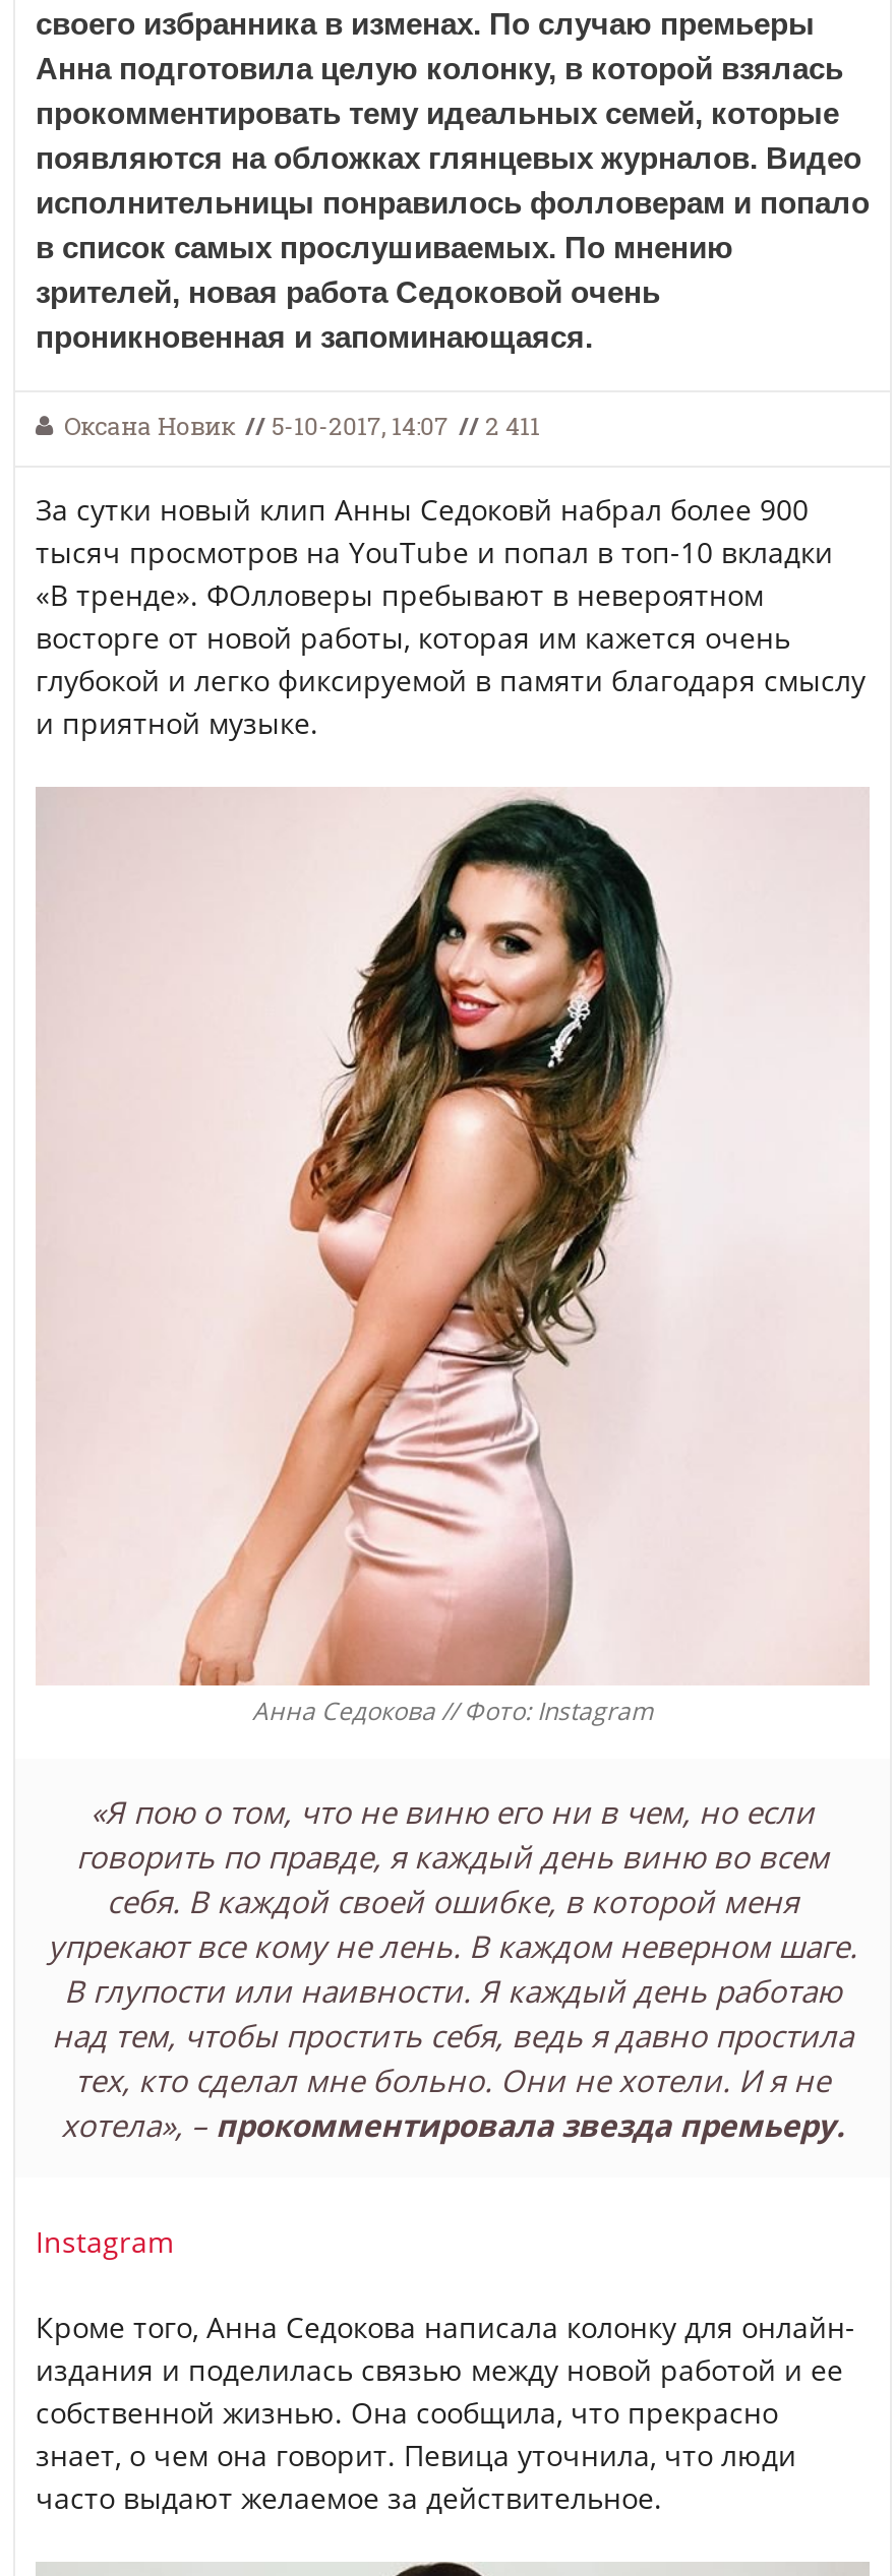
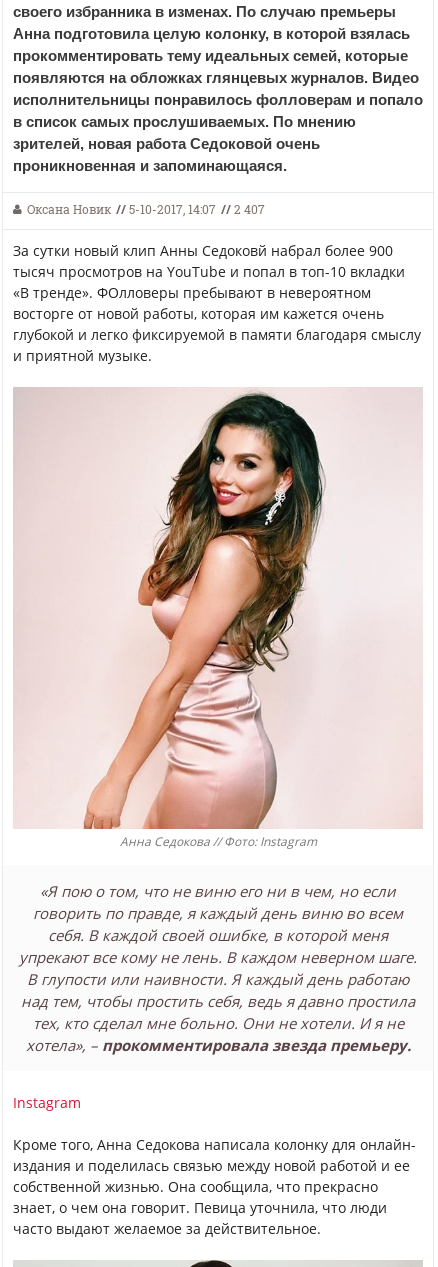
- Оксана Новик // 5-10-2017, 14:07 // 2 411
+ Оксана Новик // 5-10-2017, 14:07 // 2 407
